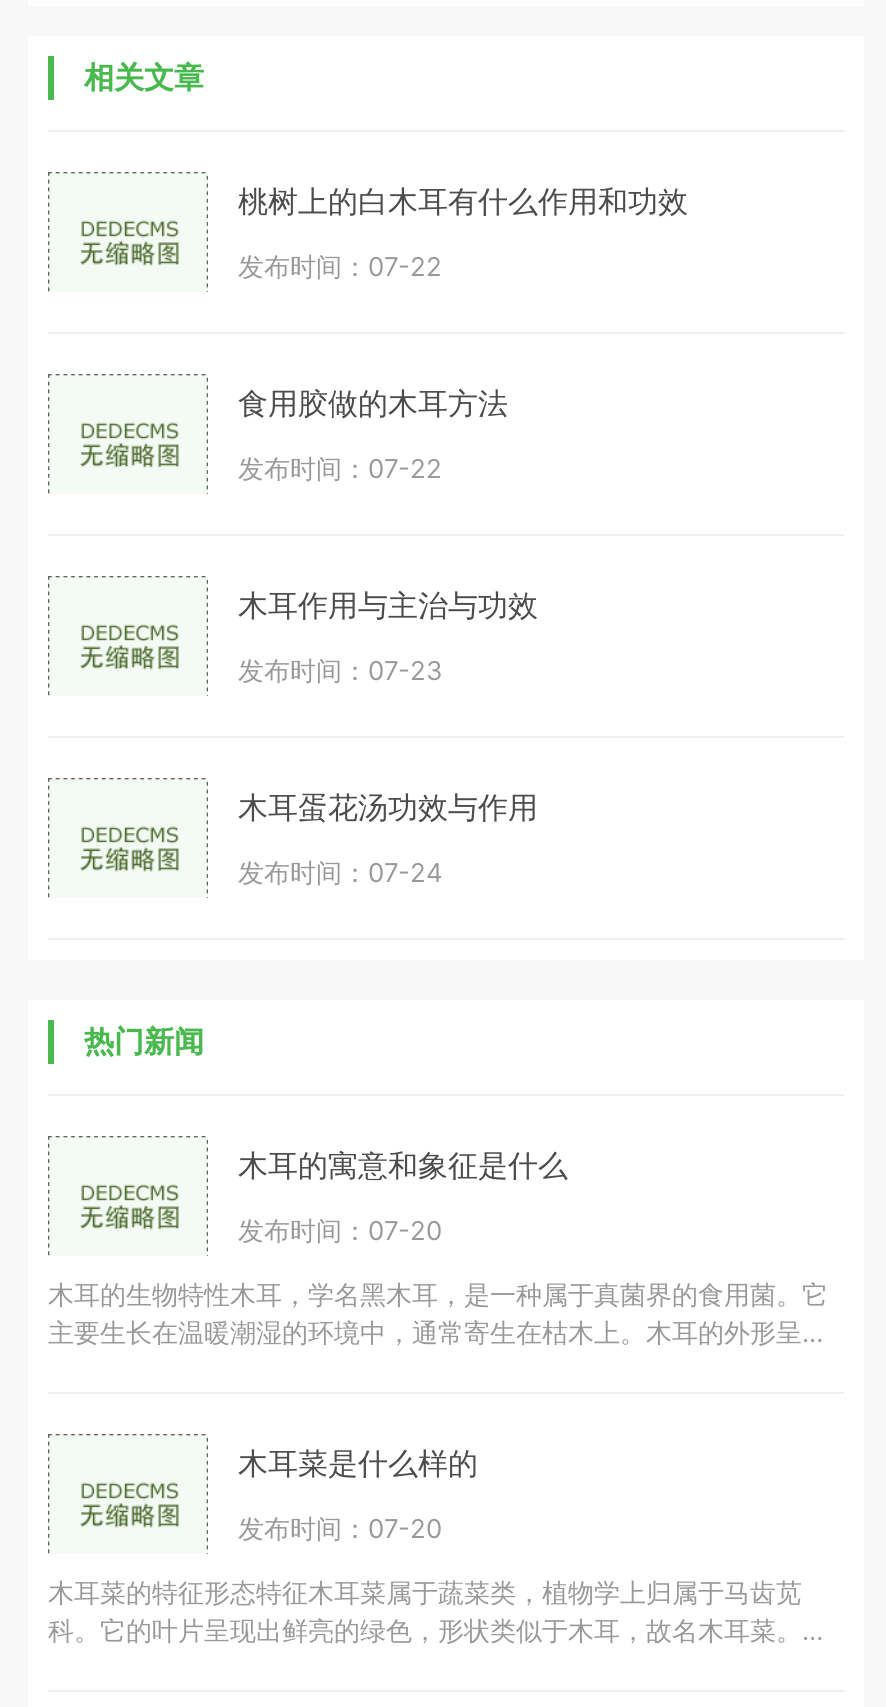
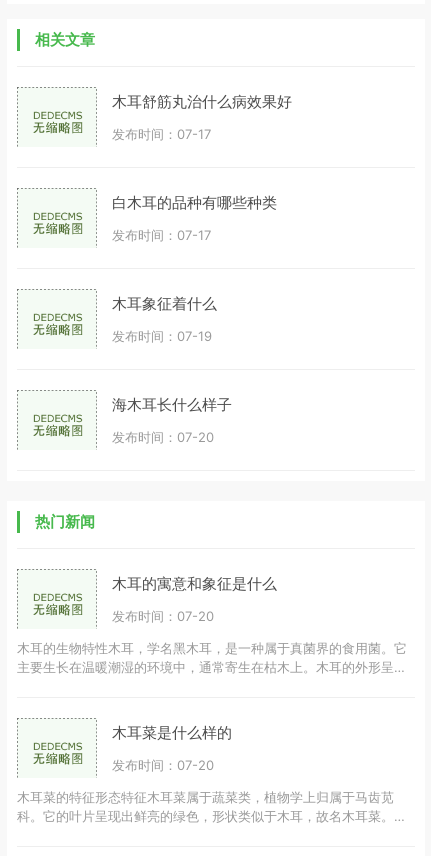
- 桃树上的白木耳有什么作用和功效
+ 木耳舒筋丸治什么病效果好

- 发布时间：07-22
+ 发布时间：07-17

- 食用胶做的木耳方法
+ 白木耳的品种有哪些种类

- 发布时间：07-22
+ 发布时间：07-17

- 木耳作用与主治与功效
+ 木耳象征着什么

- 发布时间：07-23
+ 发布时间：07-19

- 木耳蛋花汤功效与作用
+ 海木耳长什么样子

- 发布时间：07-24
+ 发布时间：07-20
